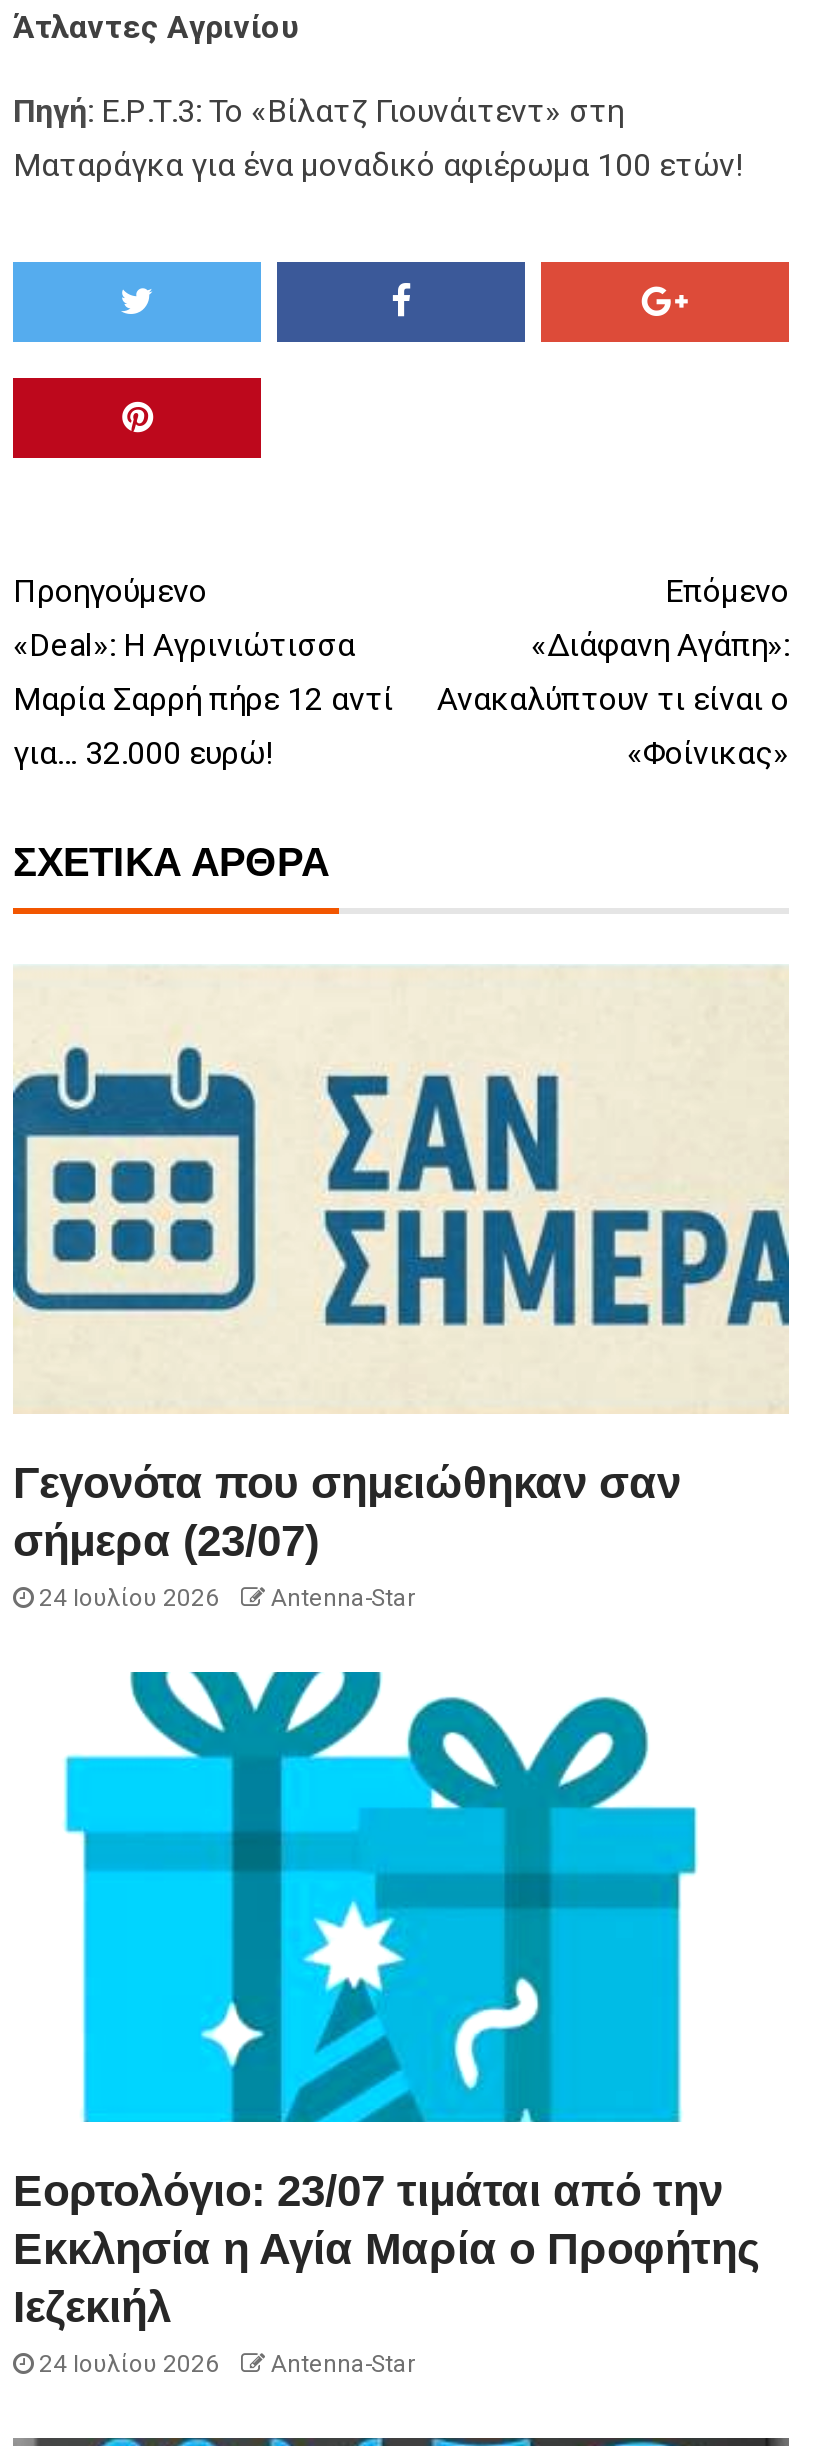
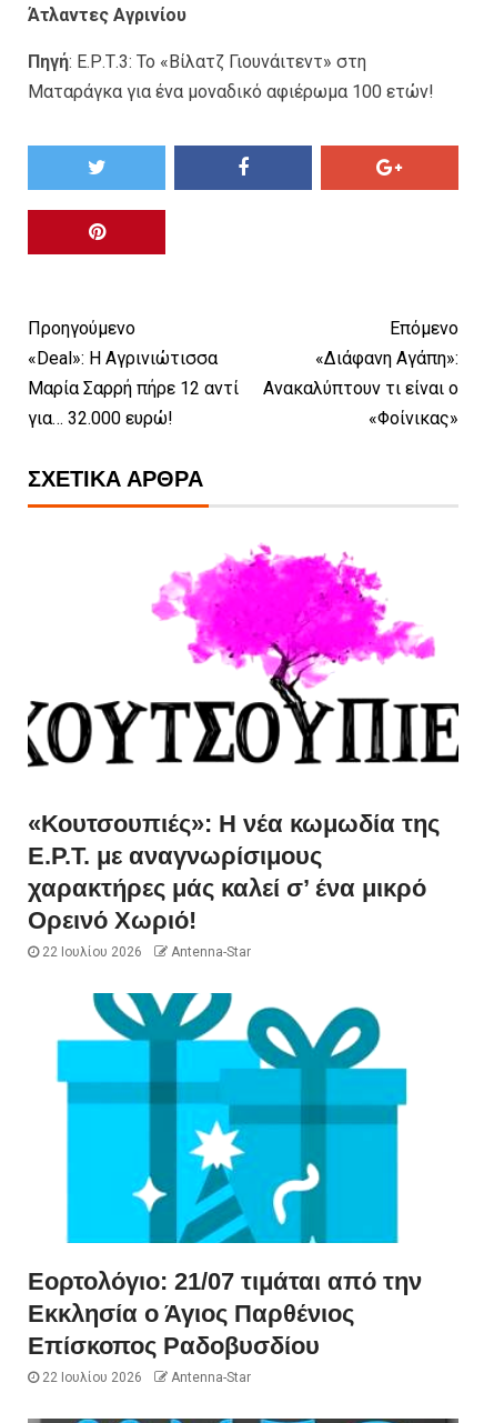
- [image]
- Γεγονότα που σημειώθηκαν σαν
- σήμερα (23/07)
- 24 Ιουλίου 2026
+ [image]
+ «Κουτσουπιές»: Η νέα κωμωδία της
+ Ε.Ρ.Τ. με αναγνωρίσιμους
+ χαρακτήρες μάς καλεί σ’ ένα μικρό
+ Ορεινό Χωριό!
+ 22 Ιουλίου 2026

- Εορτολόγιο: 23/07 τιμάται από την
- Εκκλησία η Αγία Μαρία ο Προφήτης
- Ιεζεκιήλ
- 24 Ιουλίου 2026
+ Εορτολόγιο: 21/07 τιμάται από την
+ Εκκλησία ο Άγιος Παρθένιος
+ Επίσκοπος Ραδοβυσδίου
+ 22 Ιουλίου 2026
